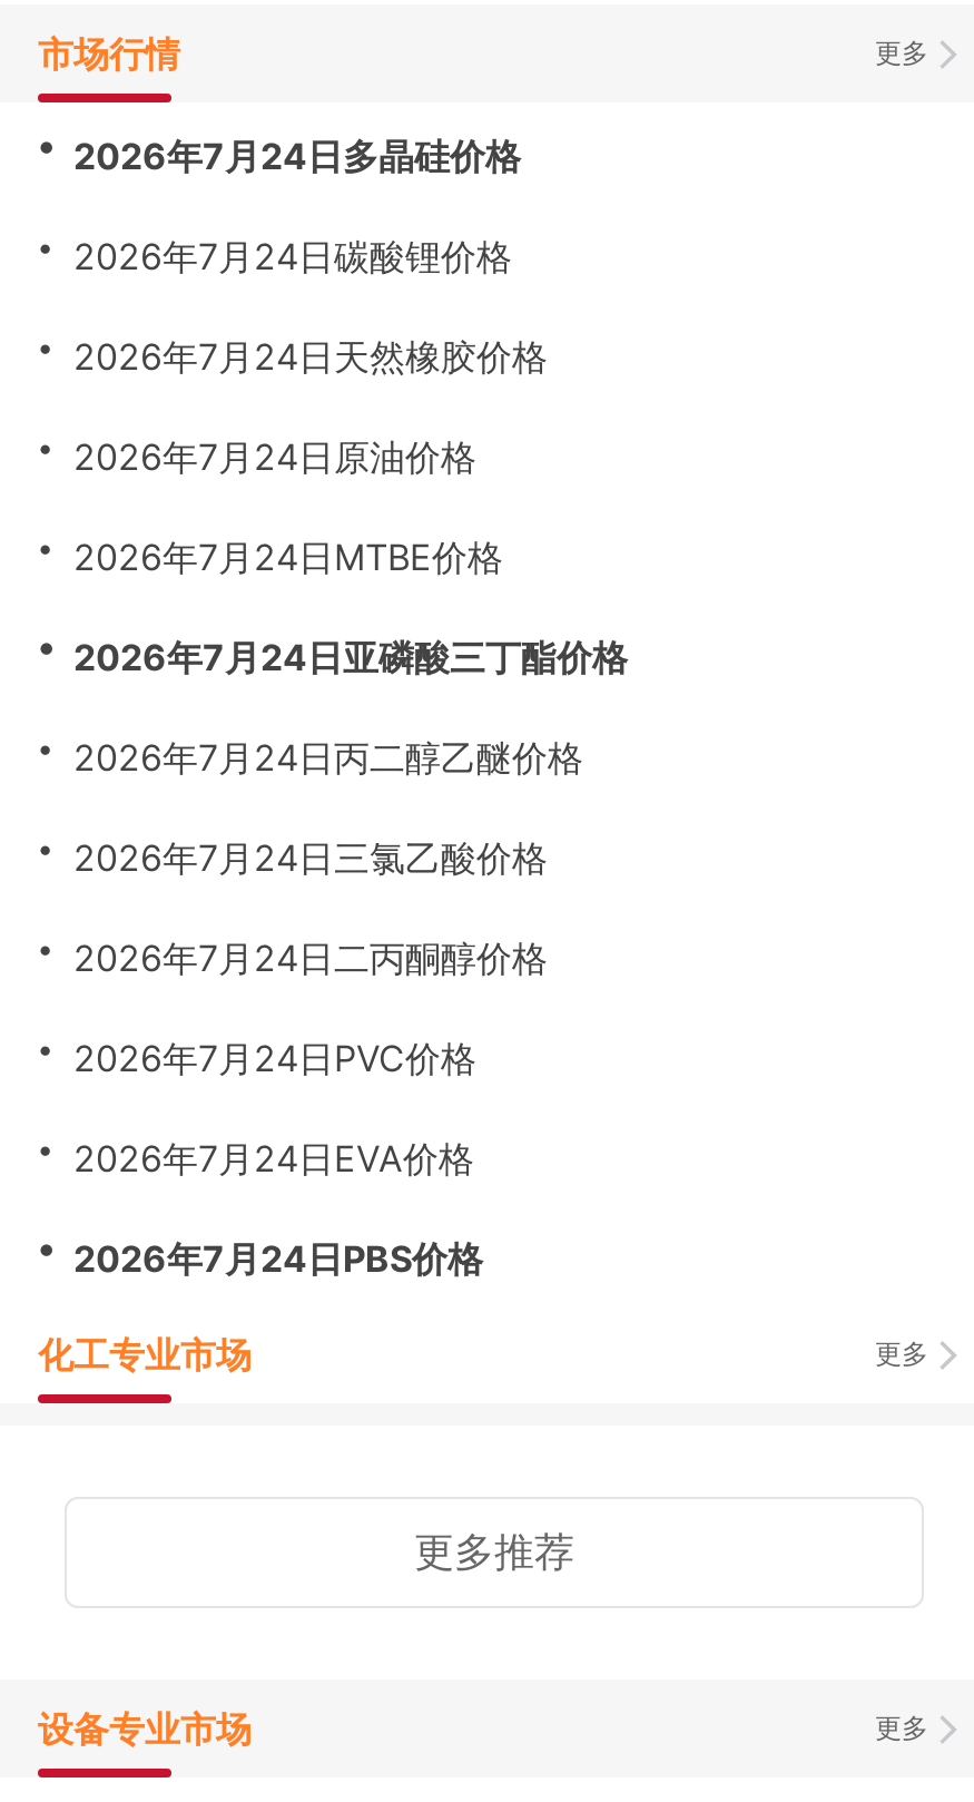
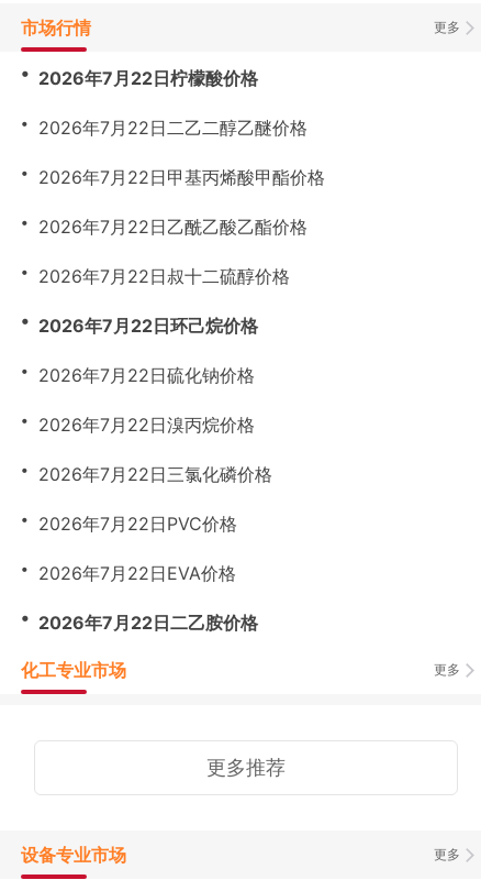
- ・2026年7月24日多晶硅价格
+ ・2026年7月22日柠檬酸价格

- ・2026年7月24日碳酸锂价格
+ ・2026年7月22日二乙二醇乙醚价格

- ・2026年7月24日天然橡胶价格
+ ・2026年7月22日甲基丙烯酸甲酯价格

- ・2026年7月24日原油价格
+ ・2026年7月22日乙酰乙酸乙酯价格

- ・2026年7月24日MTBE价格
+ ・2026年7月22日叔十二硫醇价格

- ・2026年7月24日亚磷酸三丁酯价格
+ ・2026年7月22日环己烷价格

- ・2026年7月24日丙二醇乙醚价格
+ ・2026年7月22日硫化钠价格

- ・2026年7月24日三氯乙酸价格
+ ・2026年7月22日溴丙烷价格

- ・2026年7月24日二丙酮醇价格
+ ・2026年7月22日三氯化磷价格

- ・2026年7月24日PVC价格
+ ・2026年7月22日PVC价格

- ・2026年7月24日EVA价格
+ ・2026年7月22日EVA价格

- ・2026年7月24日PBS价格
+ ・2026年7月22日二乙胺价格
